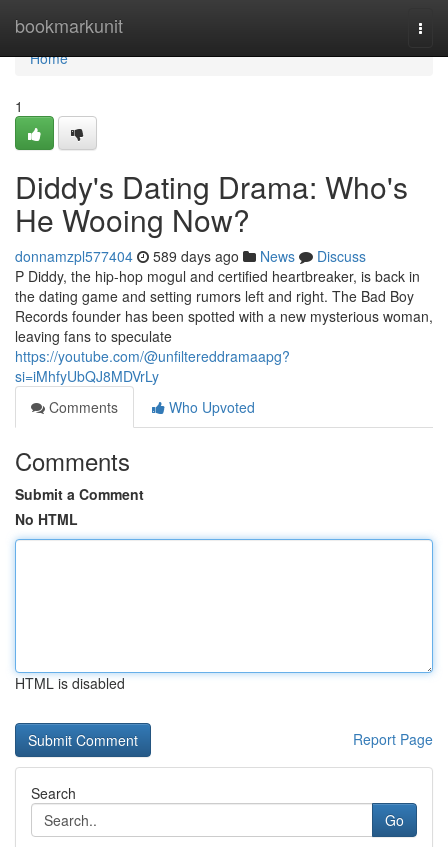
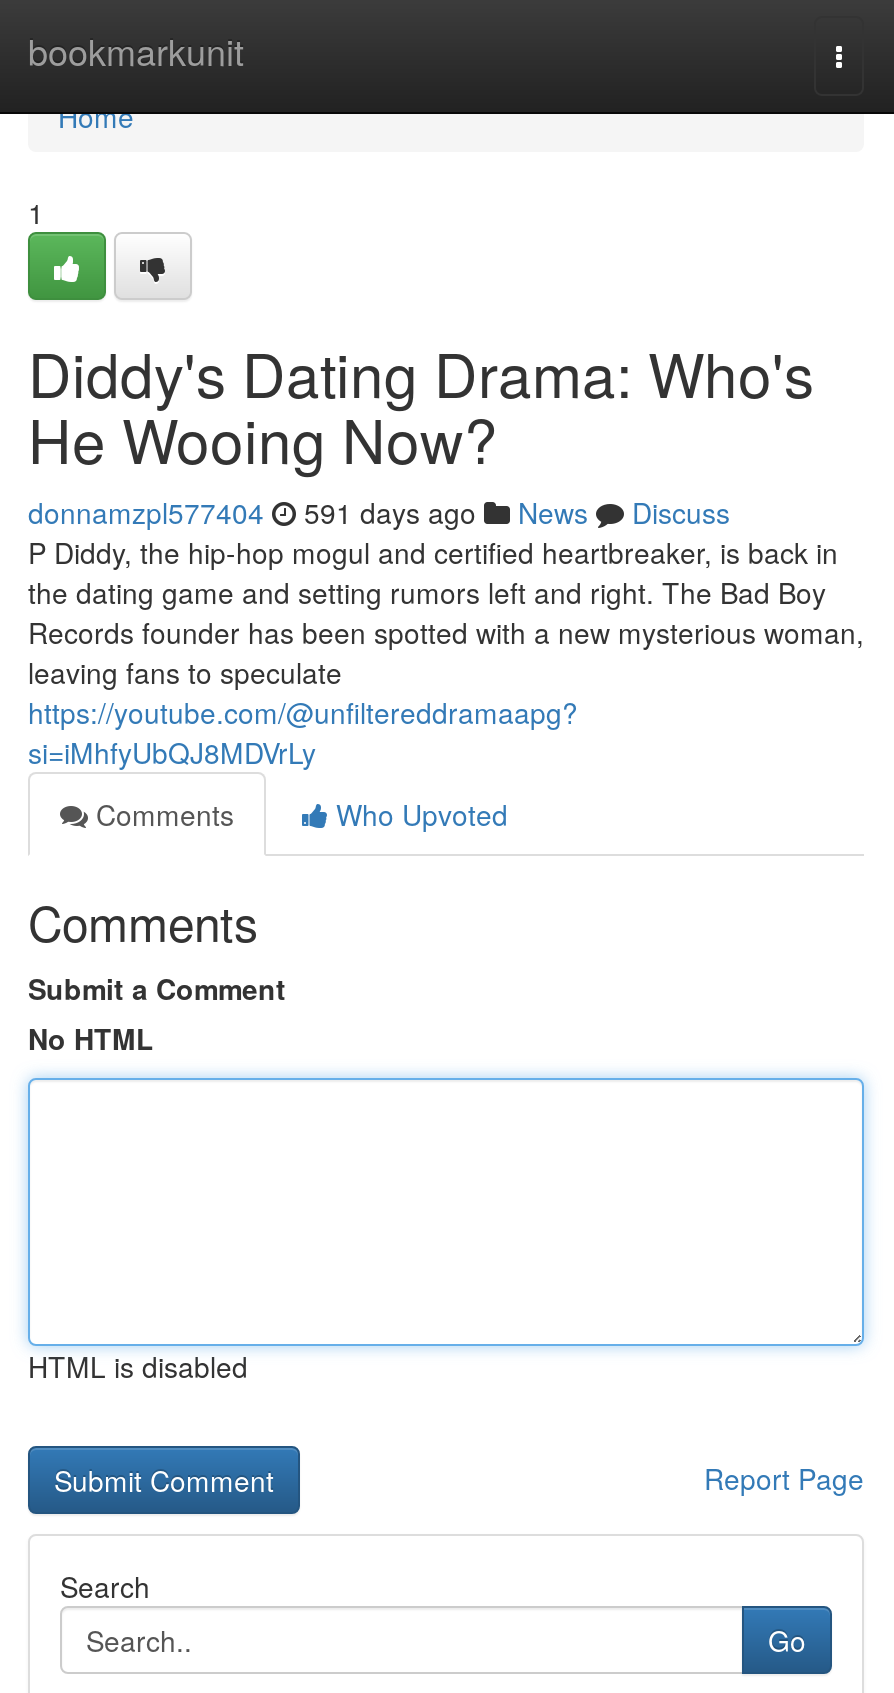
- donnamzpl577404 589 days ago News Discuss
+ donnamzpl577404 591 days ago News Discuss
